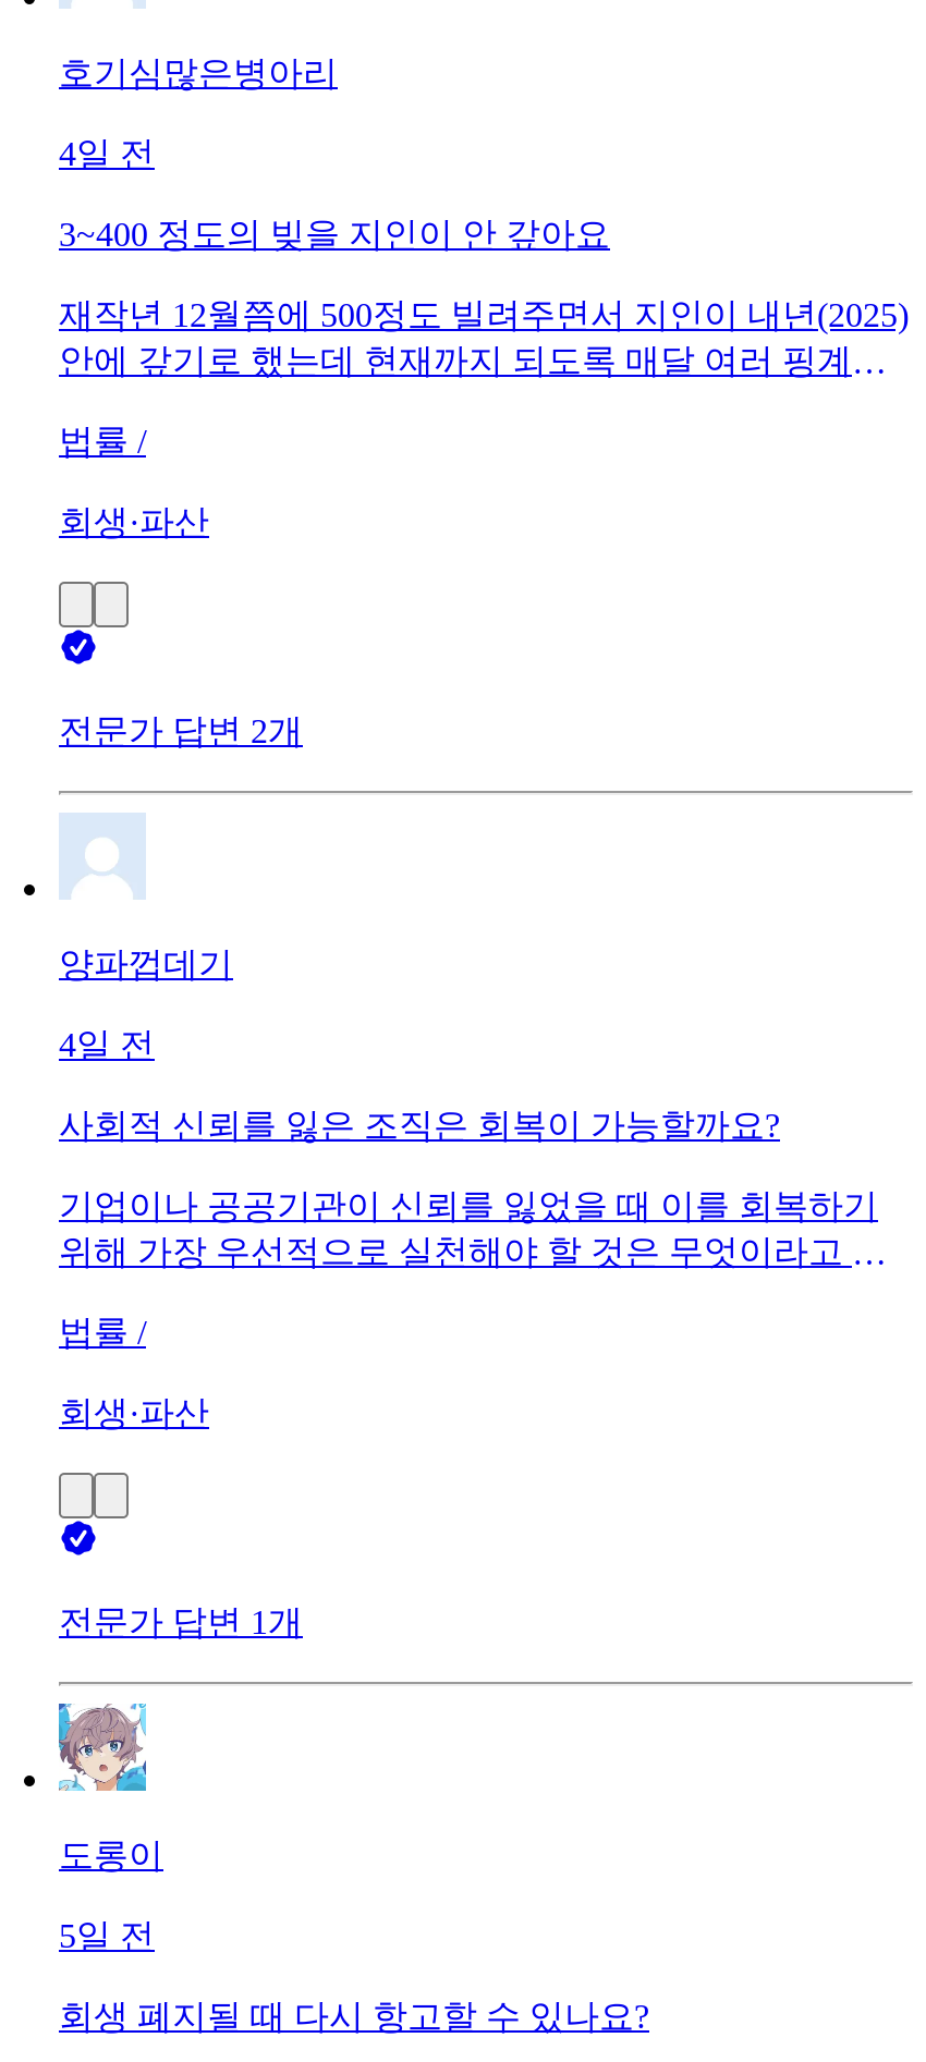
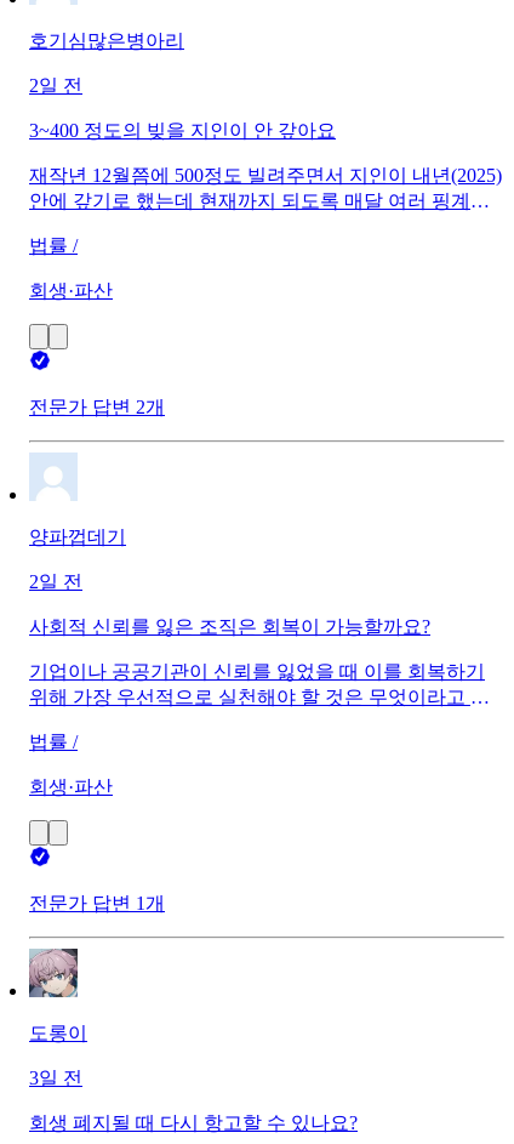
- 4일 전
+ 2일 전

- 4일 전
+ 2일 전

- [image]
+ [image]

- 5일 전
+ 3일 전
